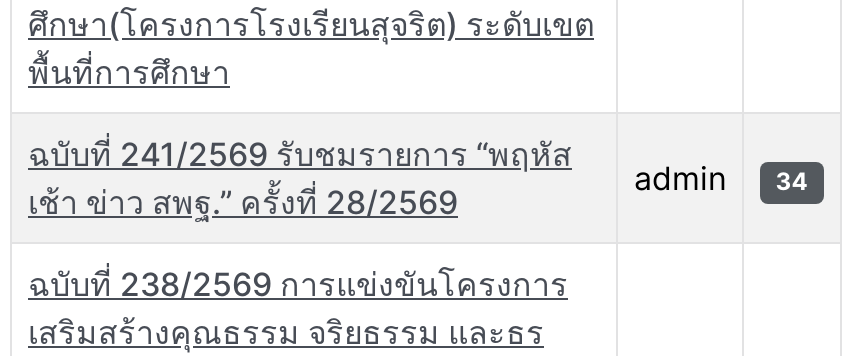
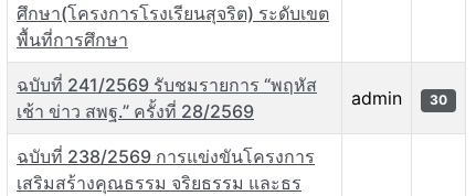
- admin 34
+ admin 30
